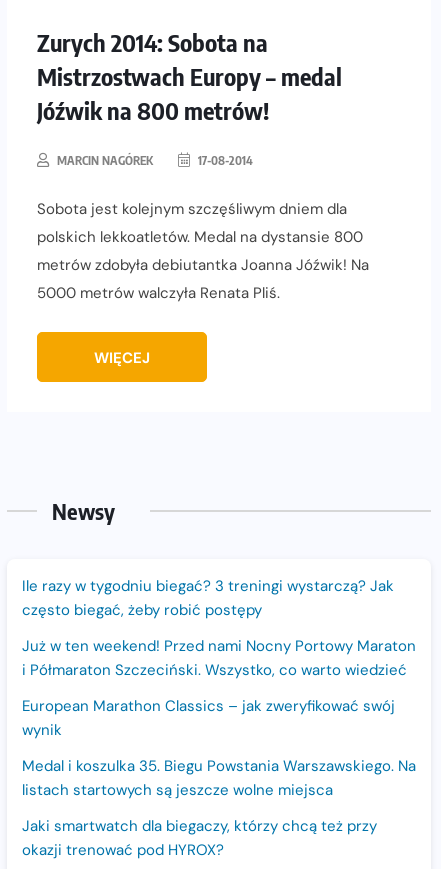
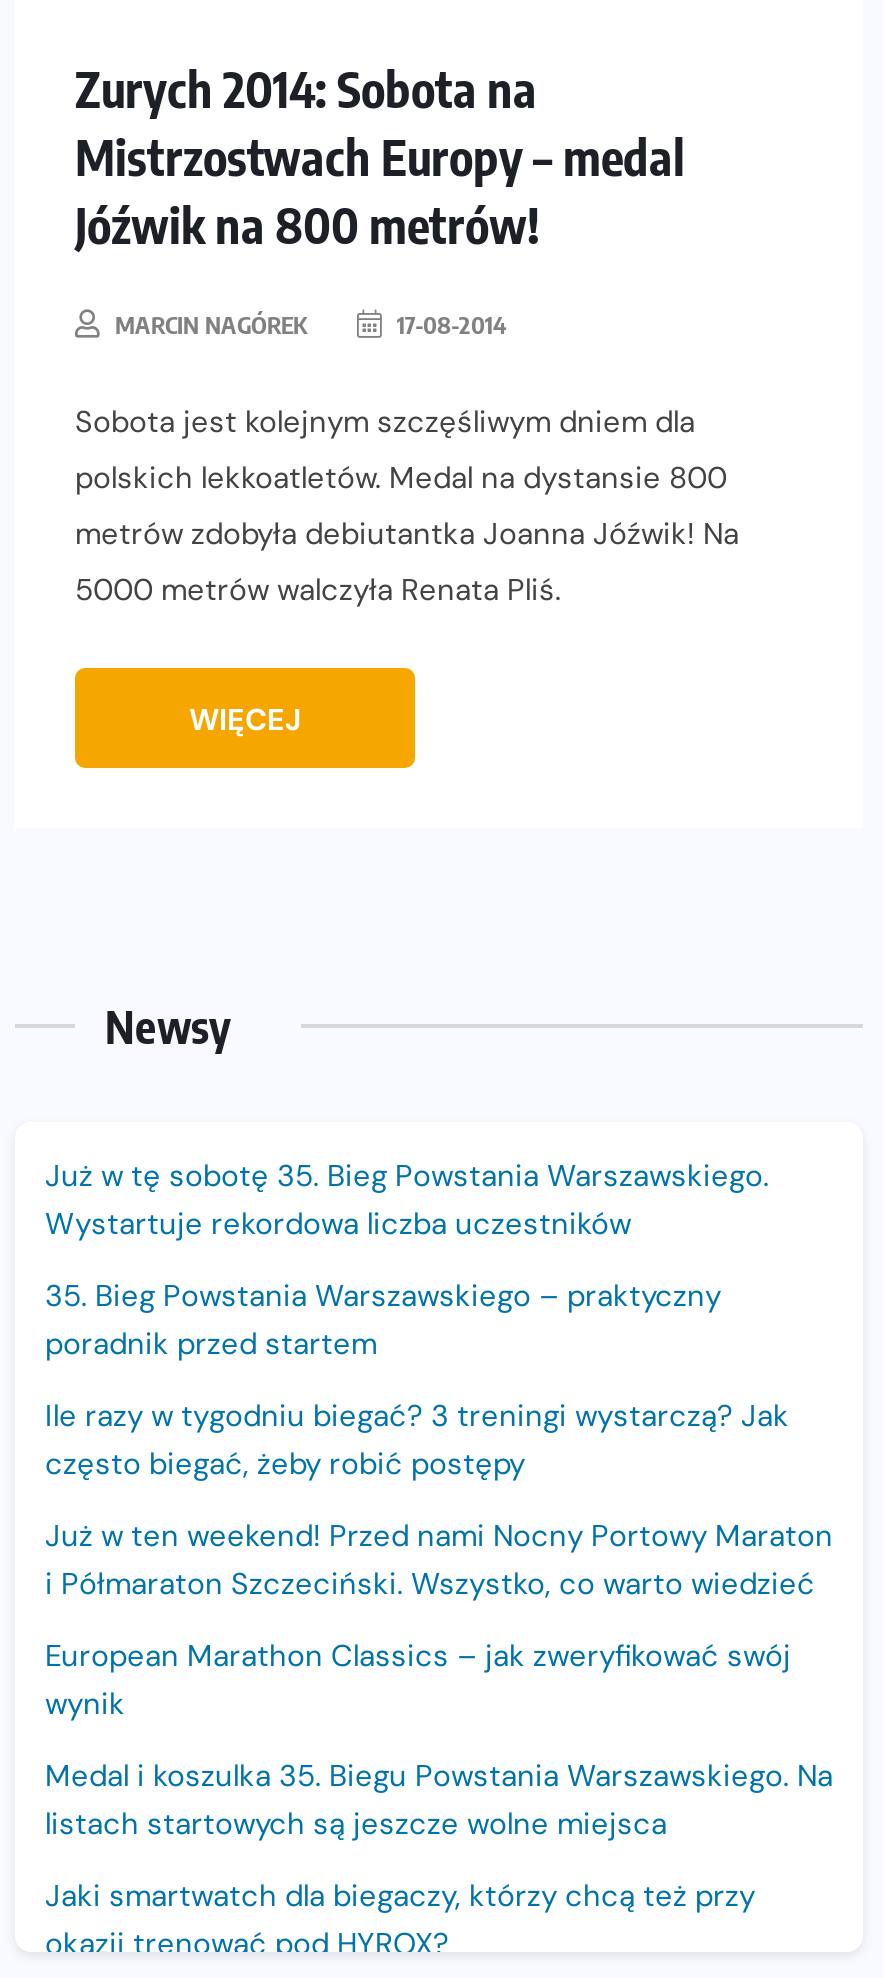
+ Już w tę sobotę 35. Bieg Powstania Warszawskiego.
+ Wystartuje rekordowa liczba uczestników
+ 35. Bieg Powstania Warszawskiego – praktyczny
+ poradnik przed startem
